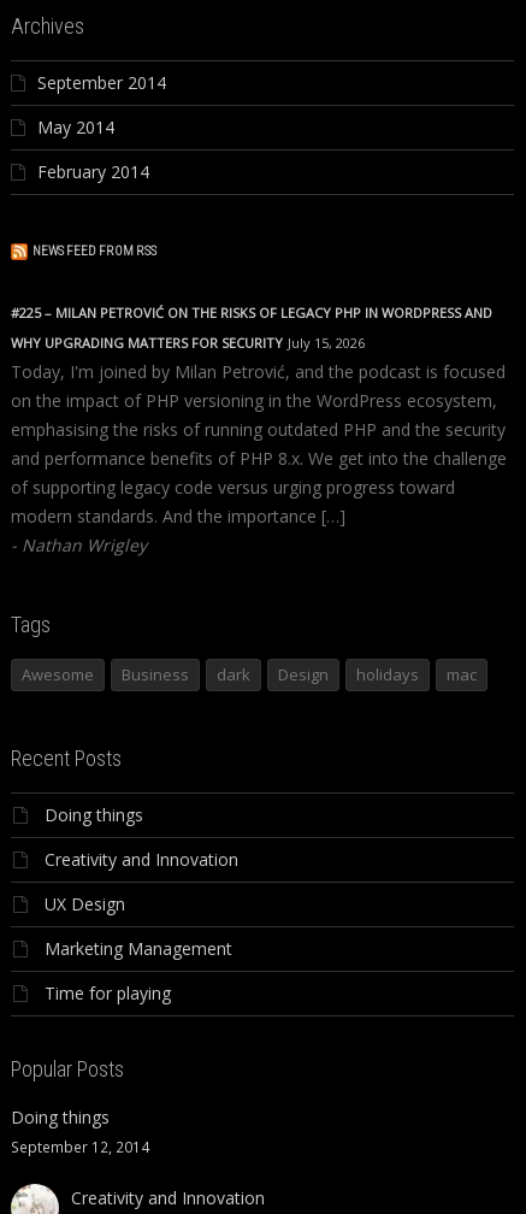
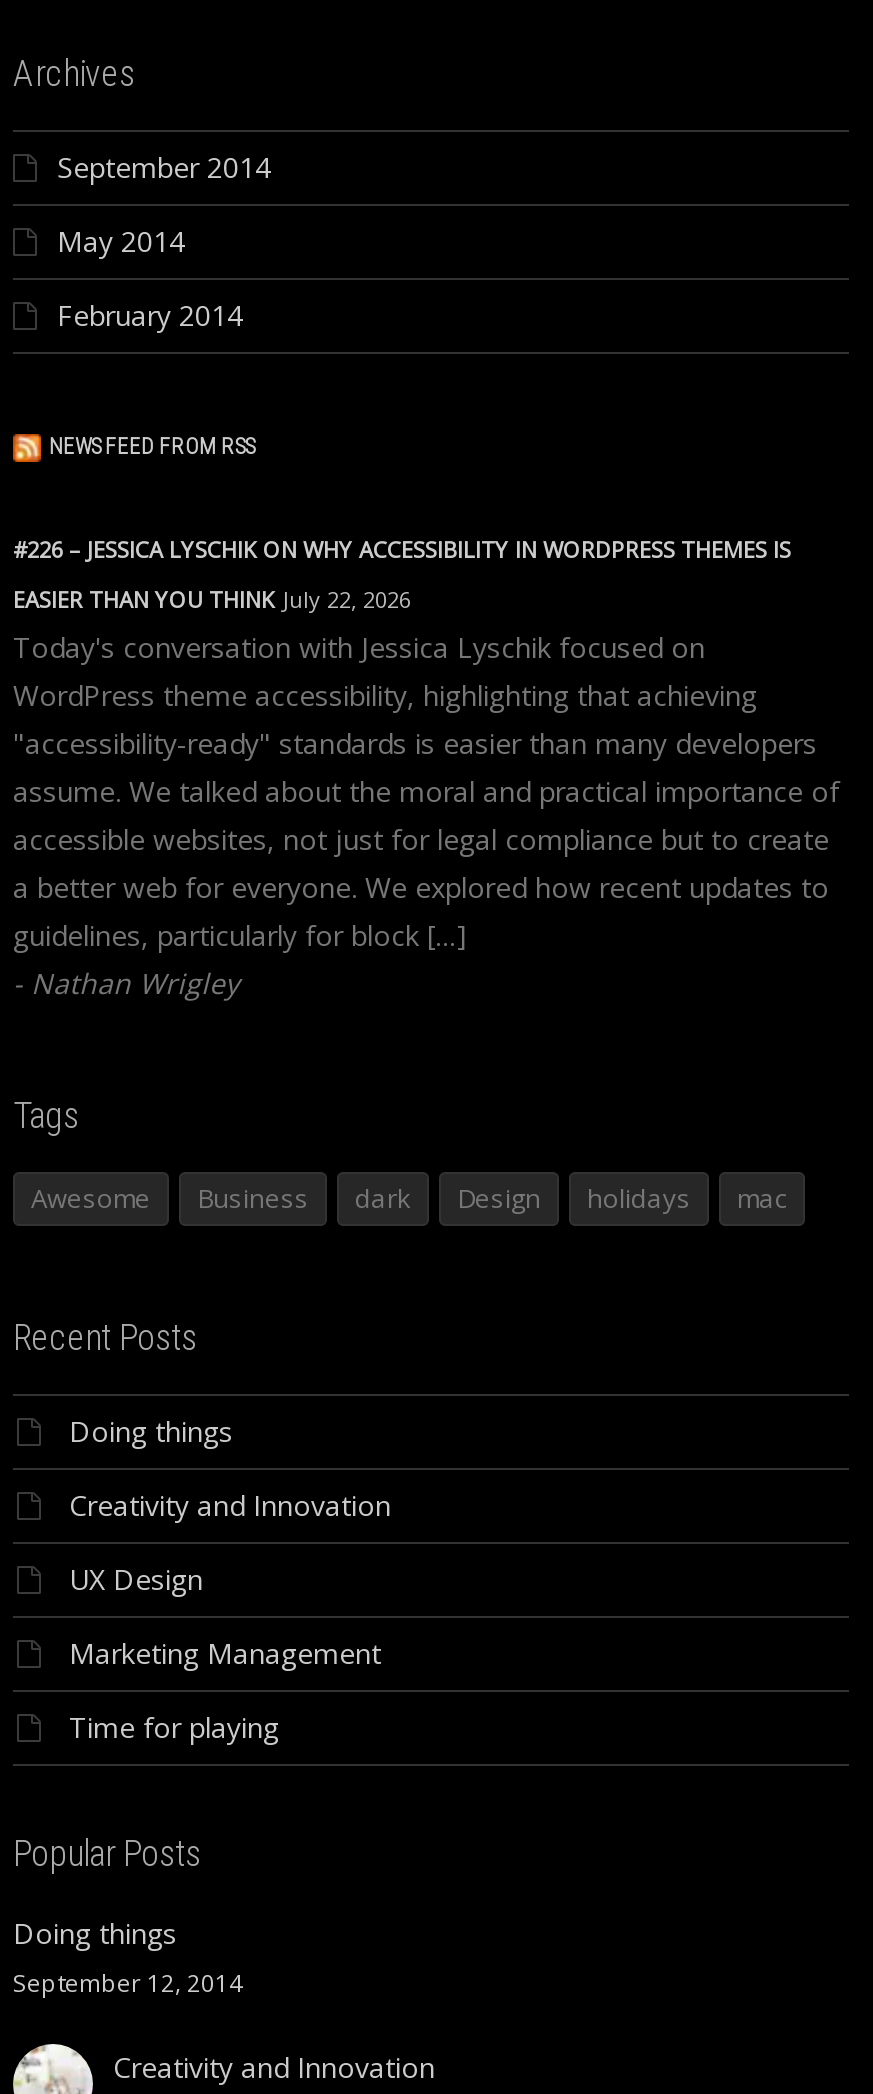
- #225 – MILAN PETROVIĆ ON THE RISKS OF LEGACY PHP IN WORDPRESS AND
+ #226 – JESSICA LYSCHIK ON WHY ACCESSIBILITY IN WORDPRESS THEMES IS

- WHY UPGRADING MATTERS FOR SECURITY July 15, 2026
- Today, I'm joined by Milan Petrović, and the podcast is focused
- on the impact of PHP versioning in the WordPress ecosystem,
- emphasising the risks of running outdated PHP and the security
- and performance benefits of PHP 8.x. We get into the challenge
- of supporting legacy code versus urging progress toward
- modern standards. And the importance […]
+ EASIER THAN YOU THINK July 22, 2026
+ Today's conversation with Jessica Lyschik focused on
+ WordPress theme accessibility, highlighting that achieving
+ "accessibility-ready" standards is easier than many developers
+ assume. We talked about the moral and practical importance of
+ accessible websites, not just for legal compliance but to create
+ a better web for everyone. We explored how recent updates to
+ guidelines, particularly for block […]
